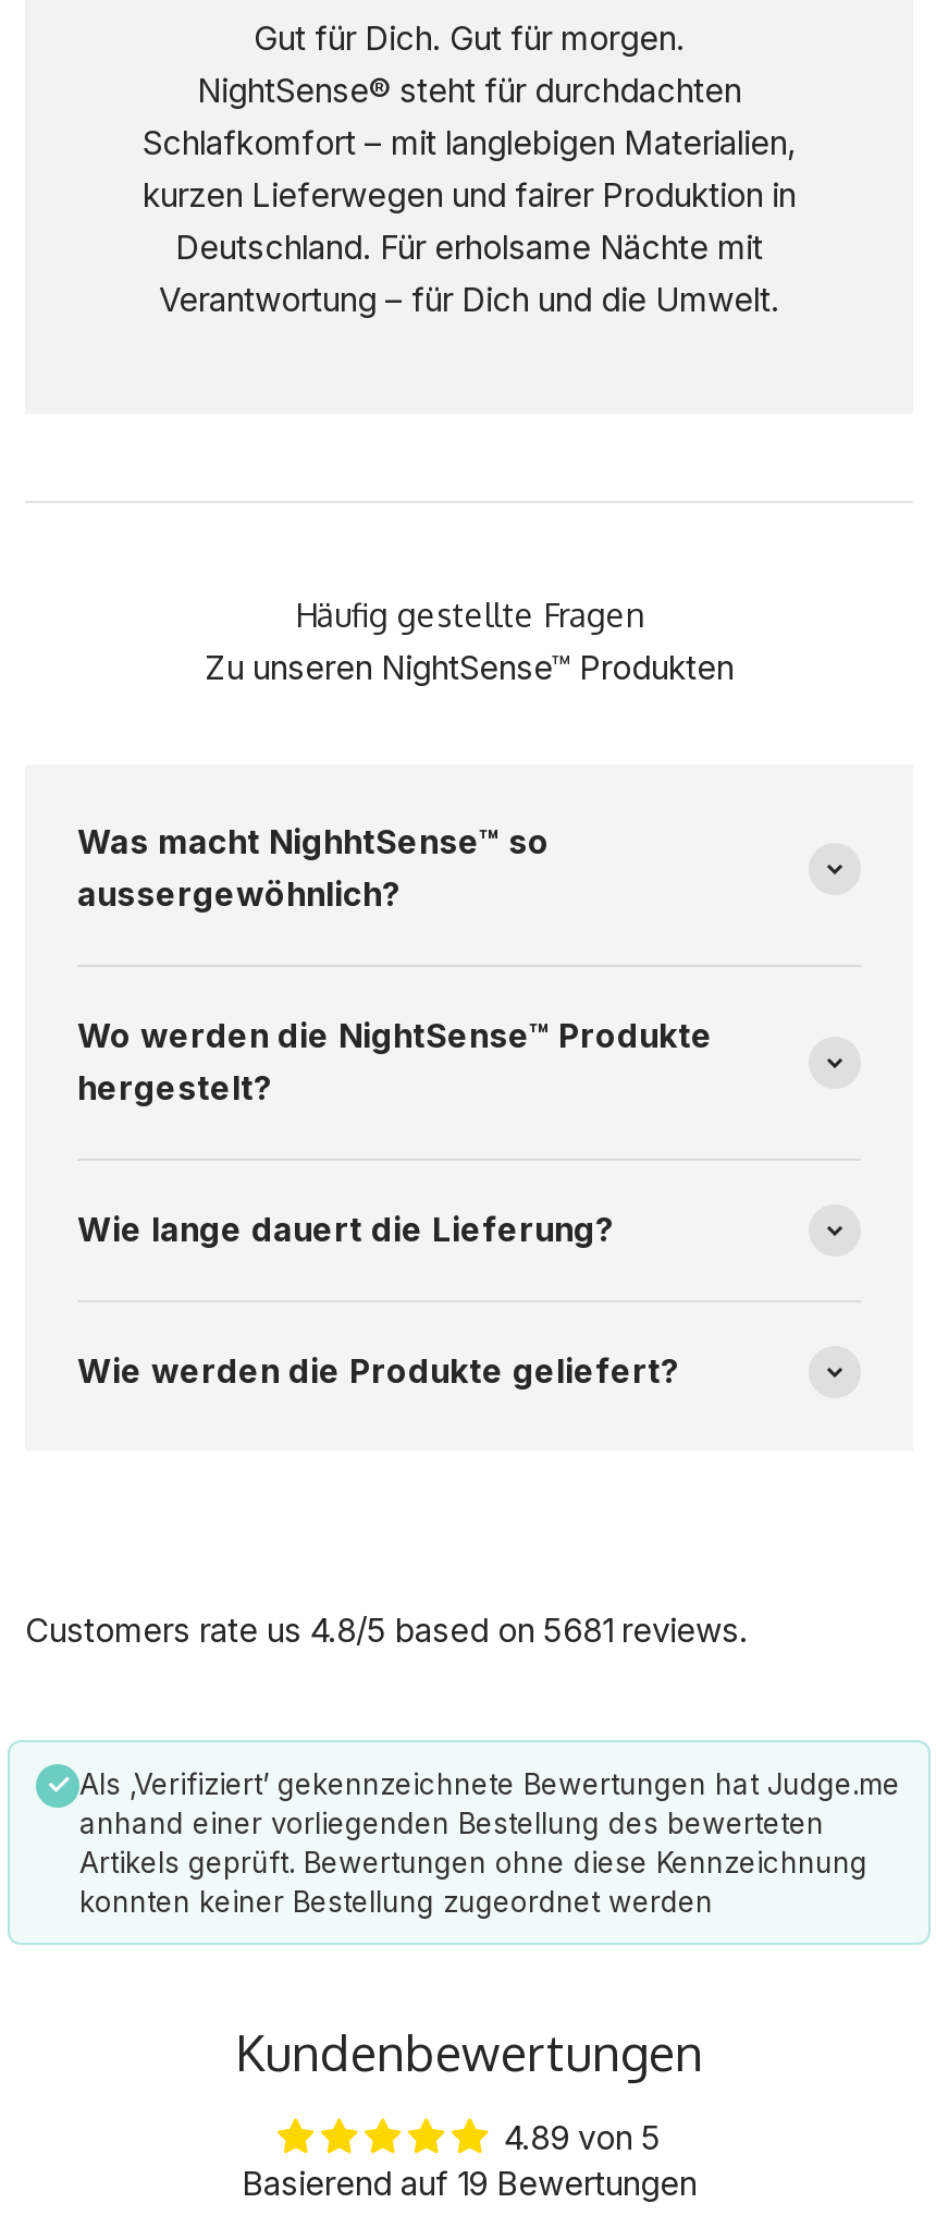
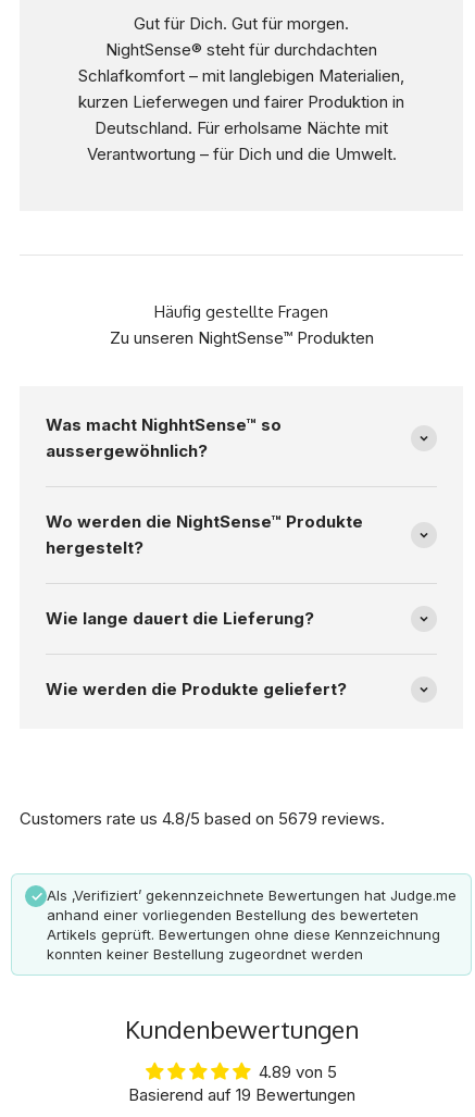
- Customers rate us 4.8/5 based on 5681 reviews.
+ Customers rate us 4.8/5 based on 5679 reviews.
